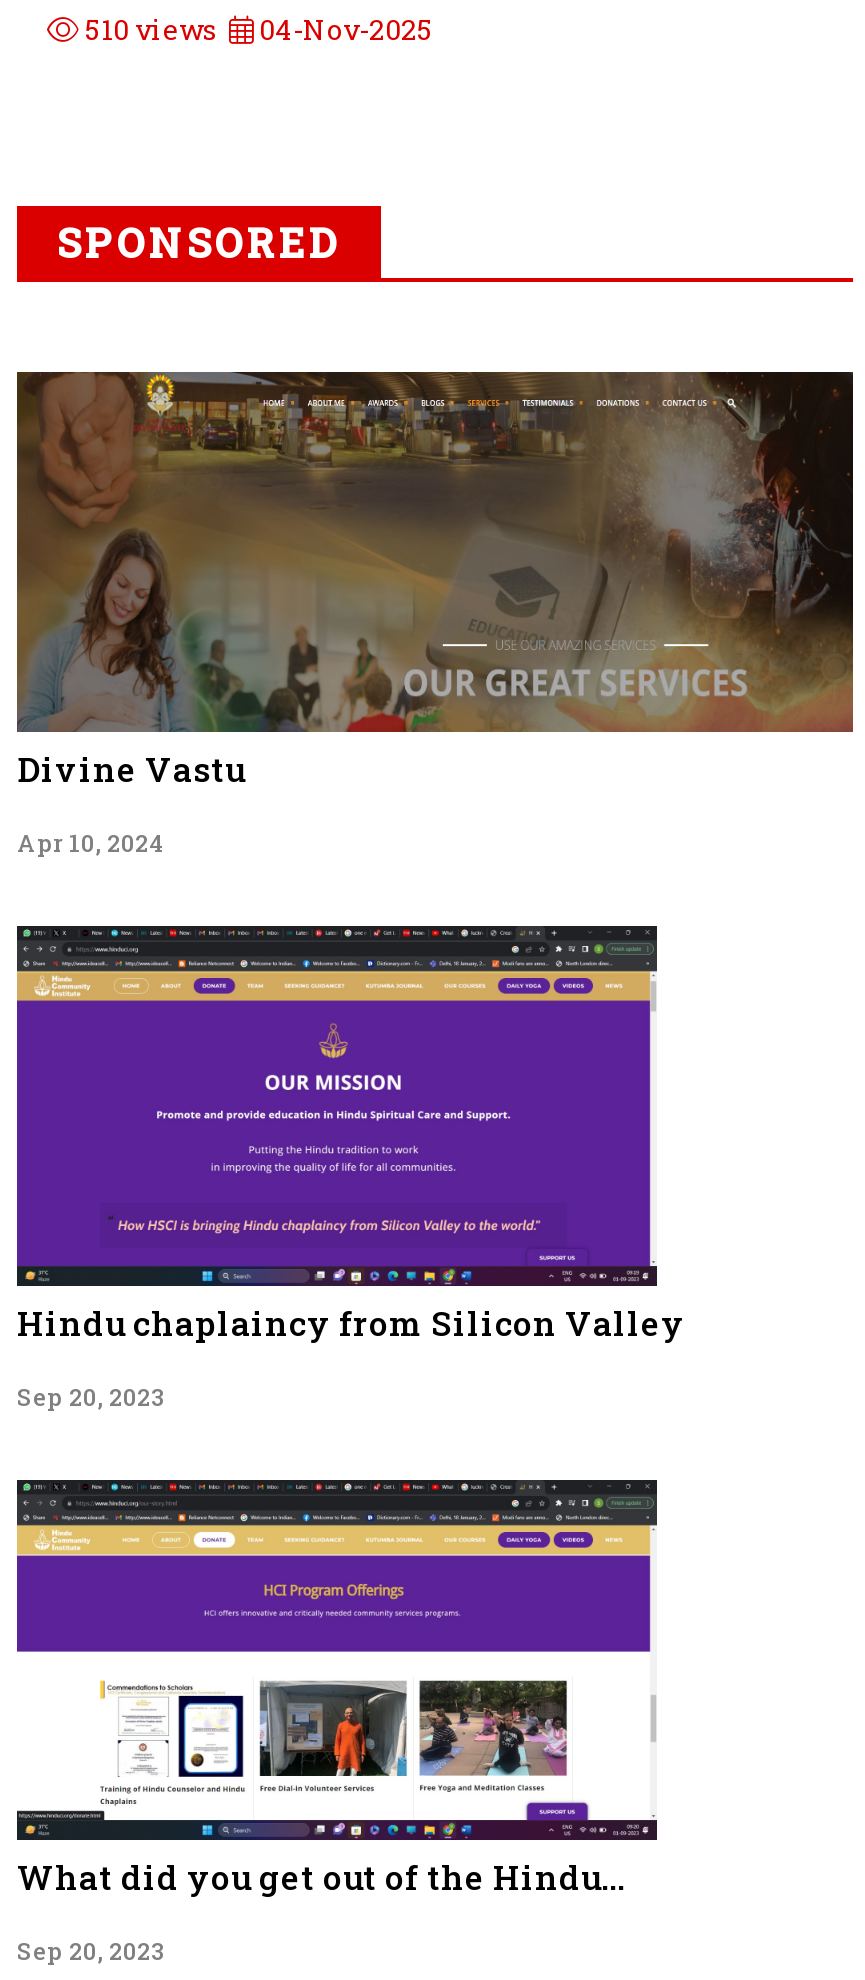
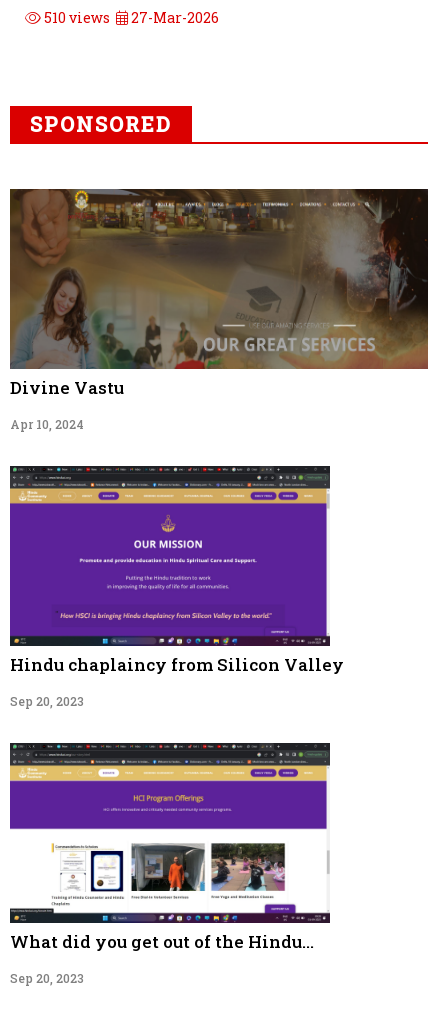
- 510 views 04-Nov-2025
+ 510 views 27-Mar-2026
